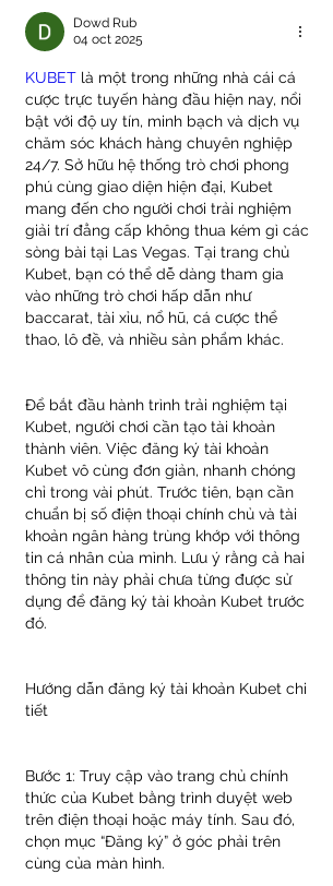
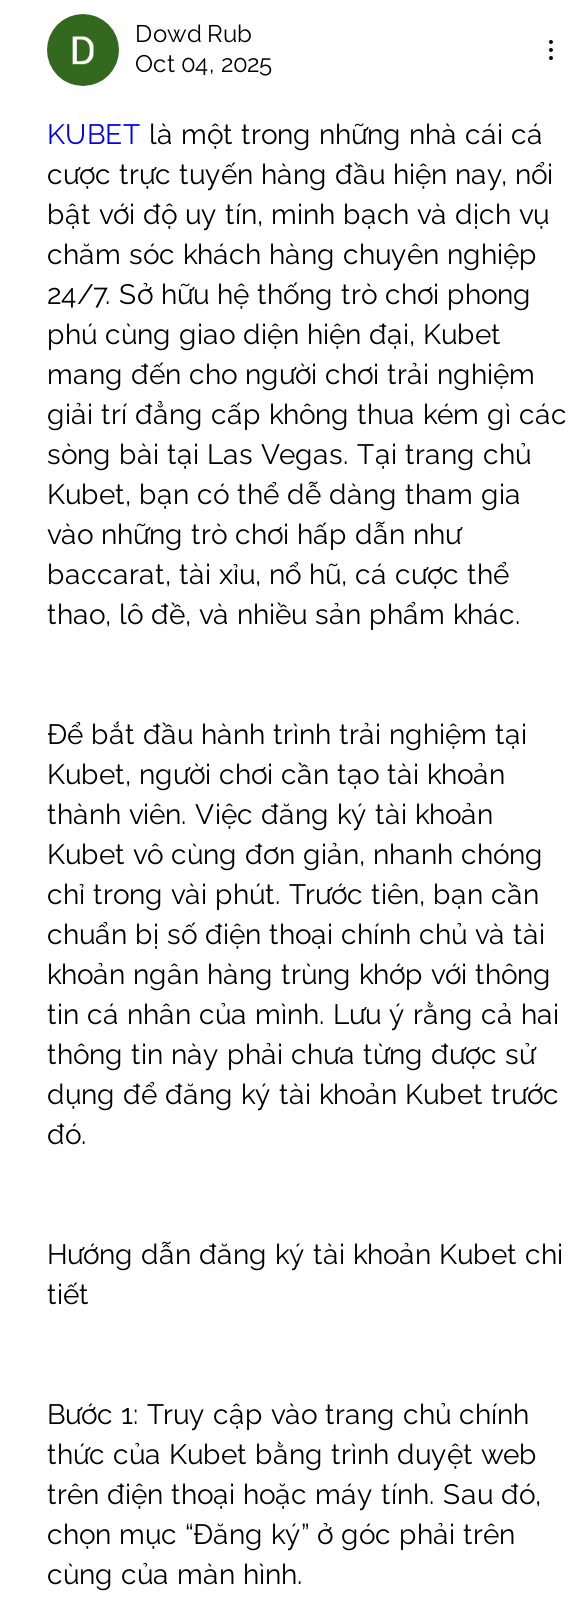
- 04 oct 2025
+ Oct 04, 2025
